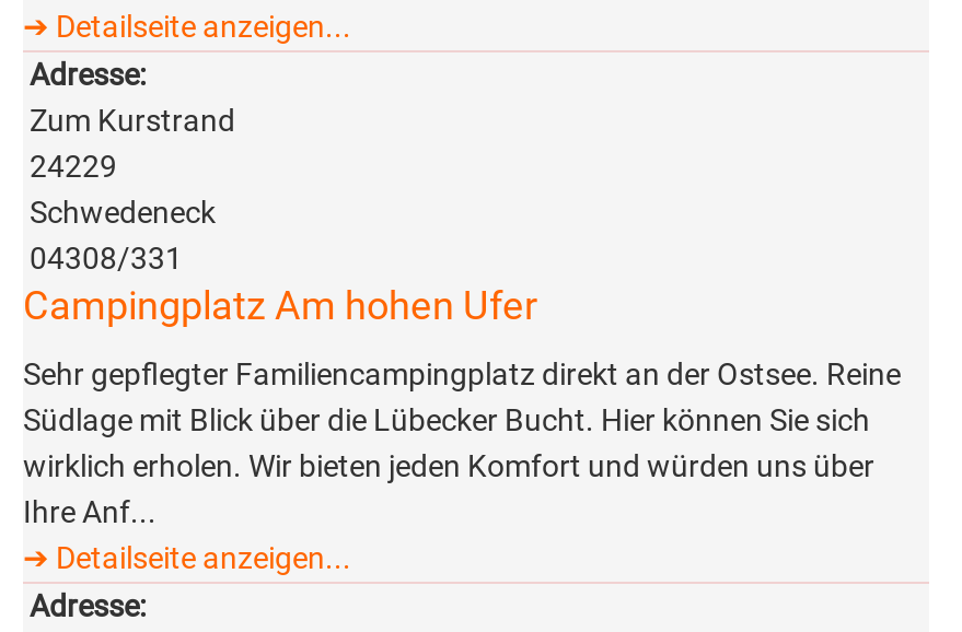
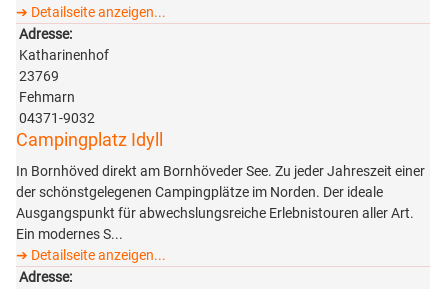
- Zum Kurstrand
- 24229
- Schwedeneck
- 04308/331
- Campingplatz Am hohen Ufer
+ Katharinenhof
+ 23769
+ Fehmarn
+ 04371-9032
+ Campingplatz Idyll

- Sehr gepflegter Familiencampingplatz direkt an der Ostsee. Reine
- Südlage mit Blick über die Lübecker Bucht. Hier können Sie sich
- wirklich erholen. Wir bieten jeden Komfort und würden uns über
- Ihre Anf...
+ In Bornhöved direkt am Bornhöveder See. Zu jeder Jahreszeit einer
+ der schönstgelegenen Campingplätze im Norden. Der ideale
+ Ausgangspunkt für abwechslungsreiche Erlebnistouren aller Art.
+ Ein modernes S...
